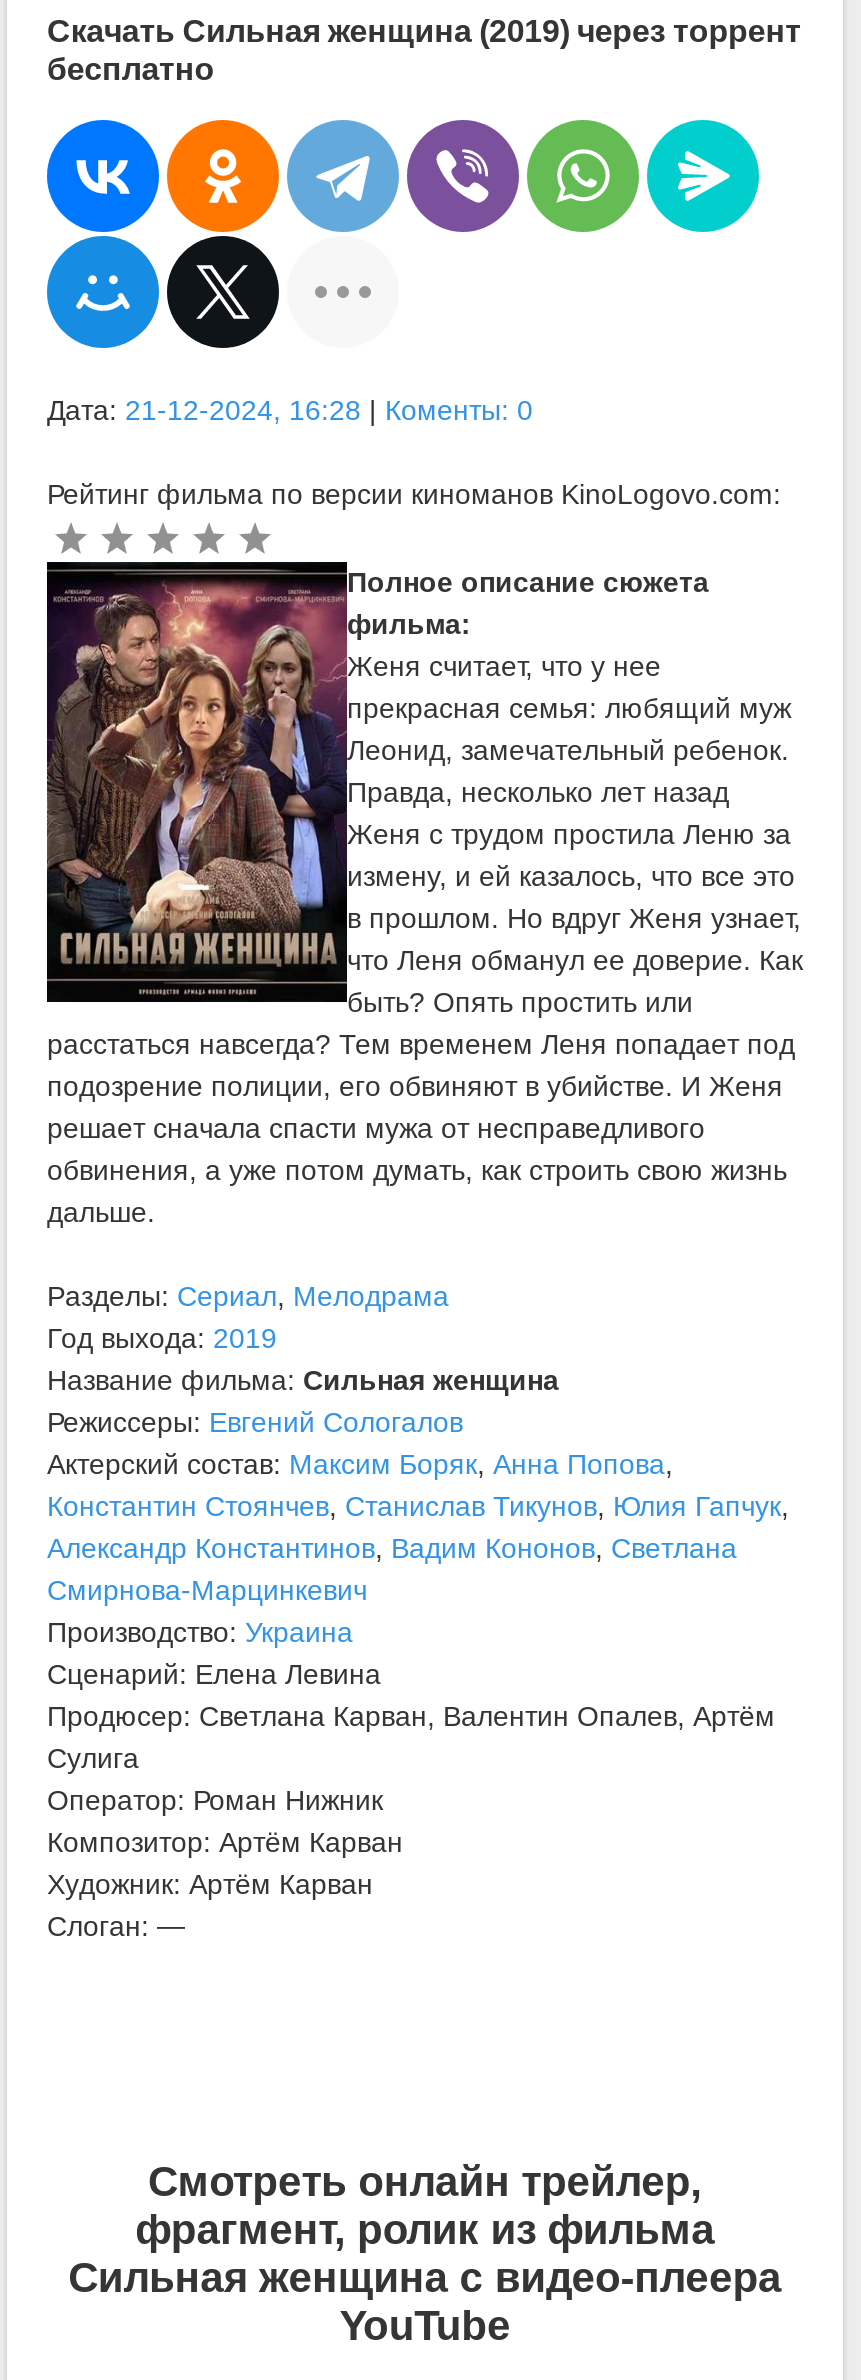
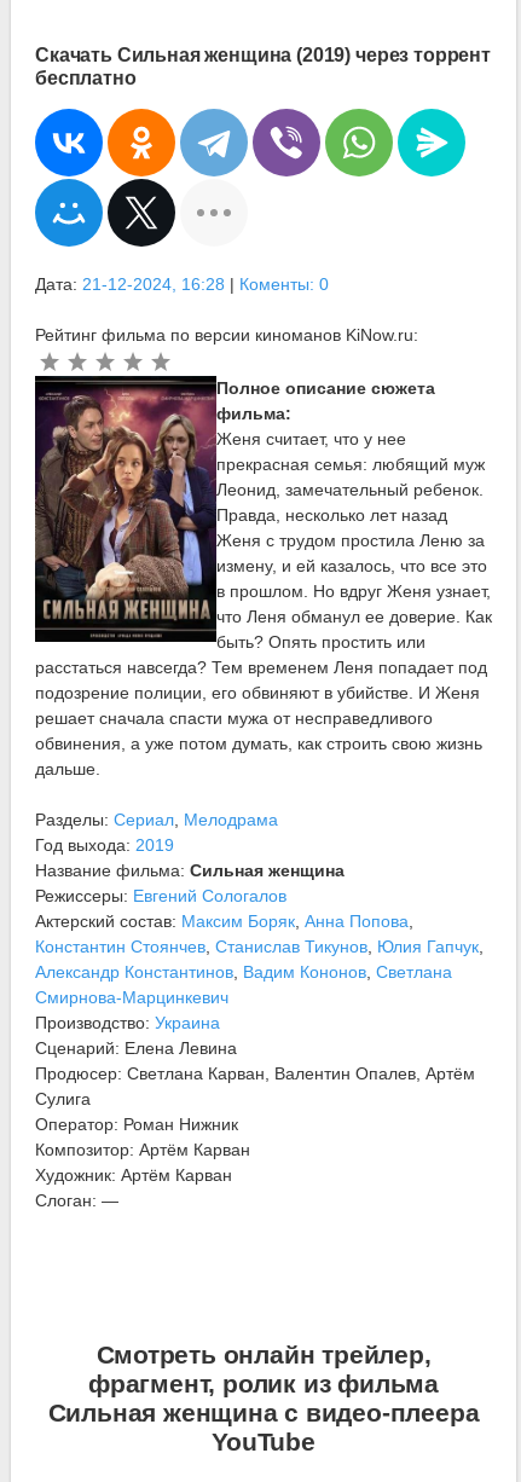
- Рейтинг фильма по версии киноманов KinoLogovo.com:
+ Рейтинг фильма по версии киноманов KiNow.ru:
